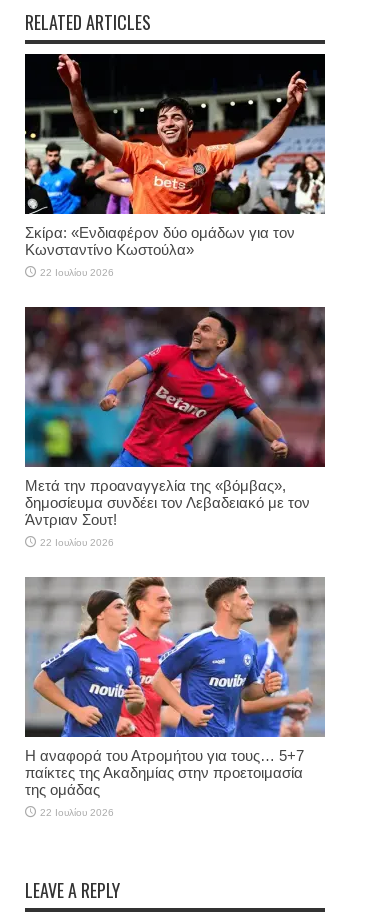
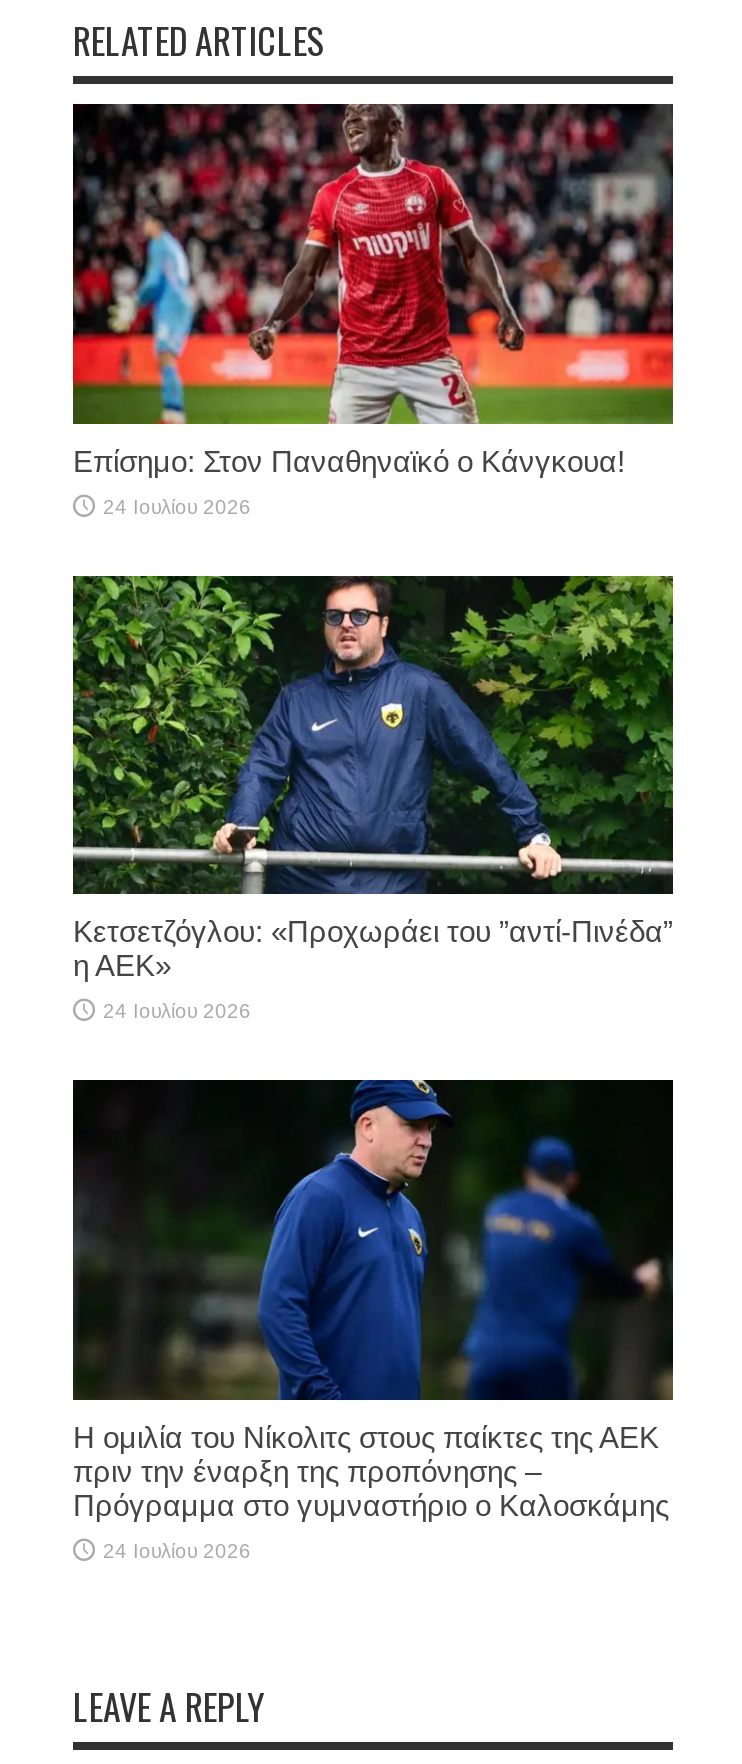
- [image]
- Σκίρα: «Ενδιαφέρον δύο ομάδων για τον
- Κωνσταντίνο Κωστούλα»
+ [image]
+ Επίσημο: Στον Παναθηναϊκό ο Κάνγκουα!

- 22 Ιουλίου 2026
+ 24 Ιουλίου 2026

- [image]
- Μετά την προαναγγελία της «βόμβας»,
- δημοσίευμα συνδέει τον Λεβαδειακό με τον
- Άντριαν Σουτ!
+ [image]
+ Κετσετζόγλου: «Προχωράει του ”αντί-Πινέδα”
+ η ΑΕΚ»

- 22 Ιουλίου 2026
+ 24 Ιουλίου 2026

- [image]
+ [image]

- Η αναφορά του Ατρομήτου για τους… 5+7
- παίκτες της Ακαδημίας στην προετοιμασία
- της ομάδας
+ Η ομιλία του Νίκολιτς στους παίκτες της ΑΕΚ
+ πριν την έναρξη της προπόνησης –
+ Πρόγραμμα στο γυμναστήριο ο Καλοσκάμης

- 22 Ιουλίου 2026
+ 24 Ιουλίου 2026
